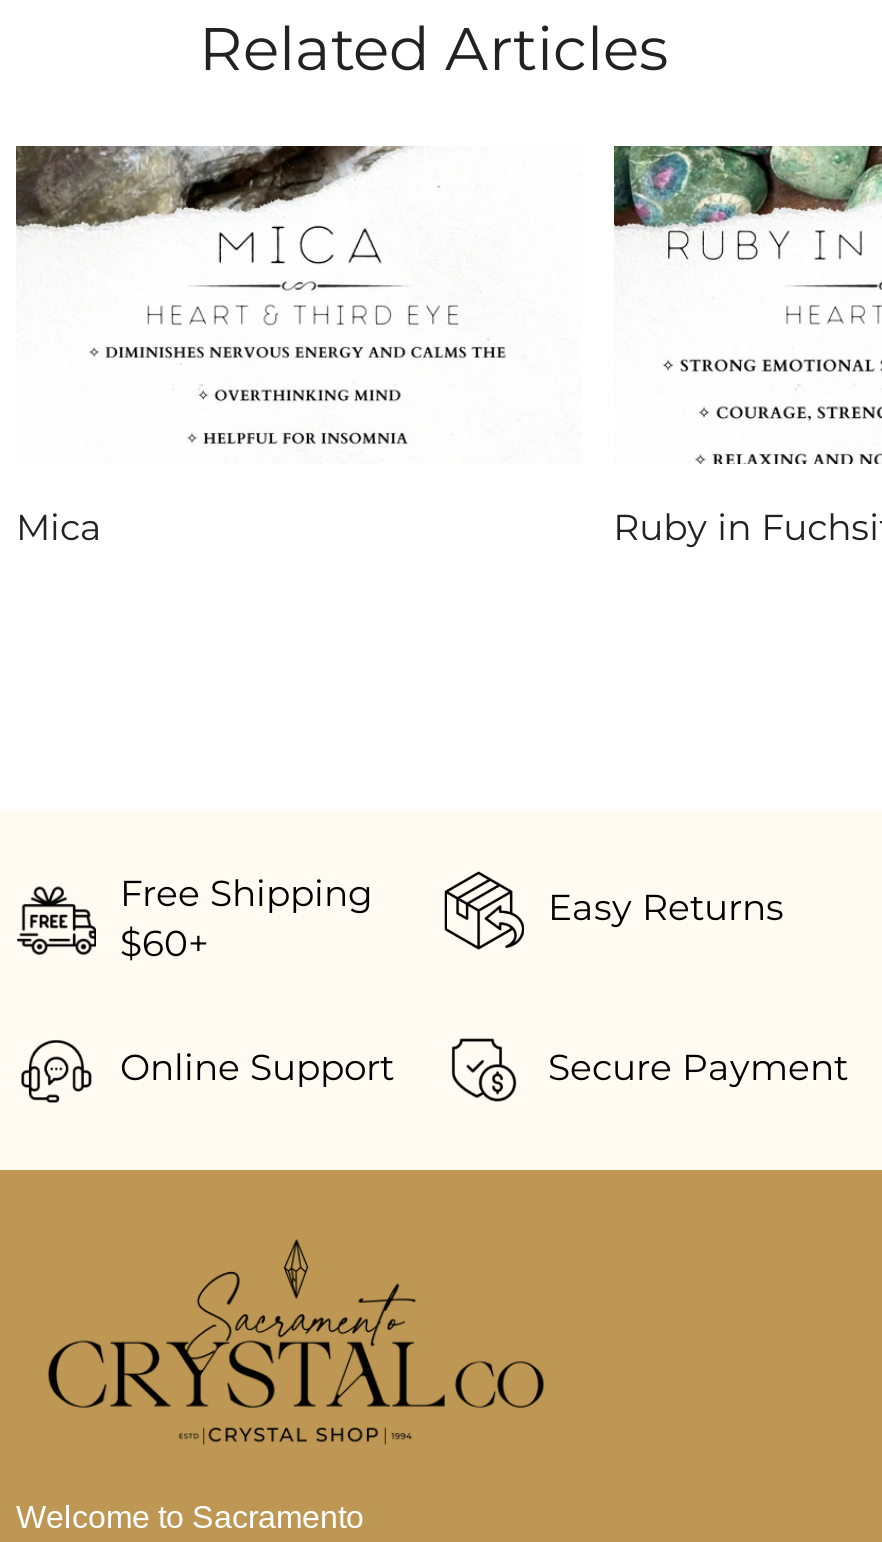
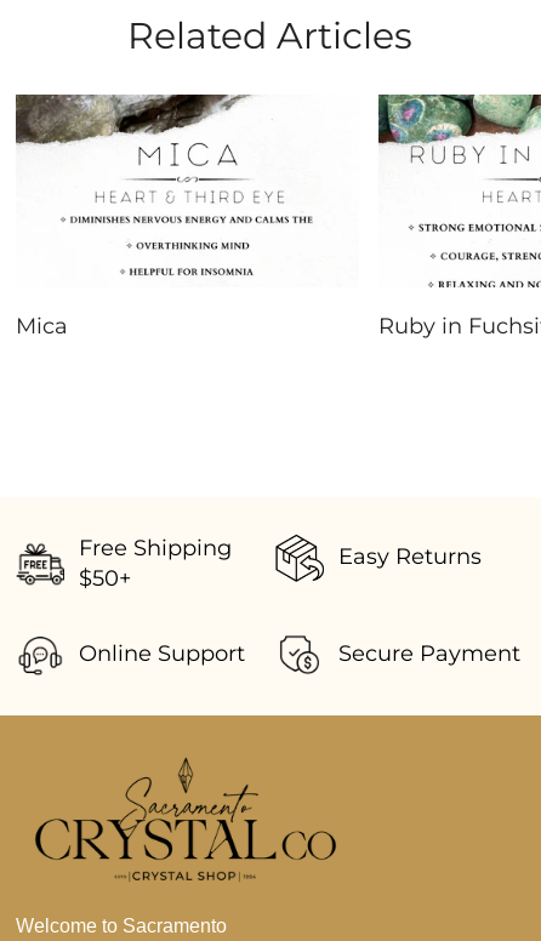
- $60+
+ $50+
